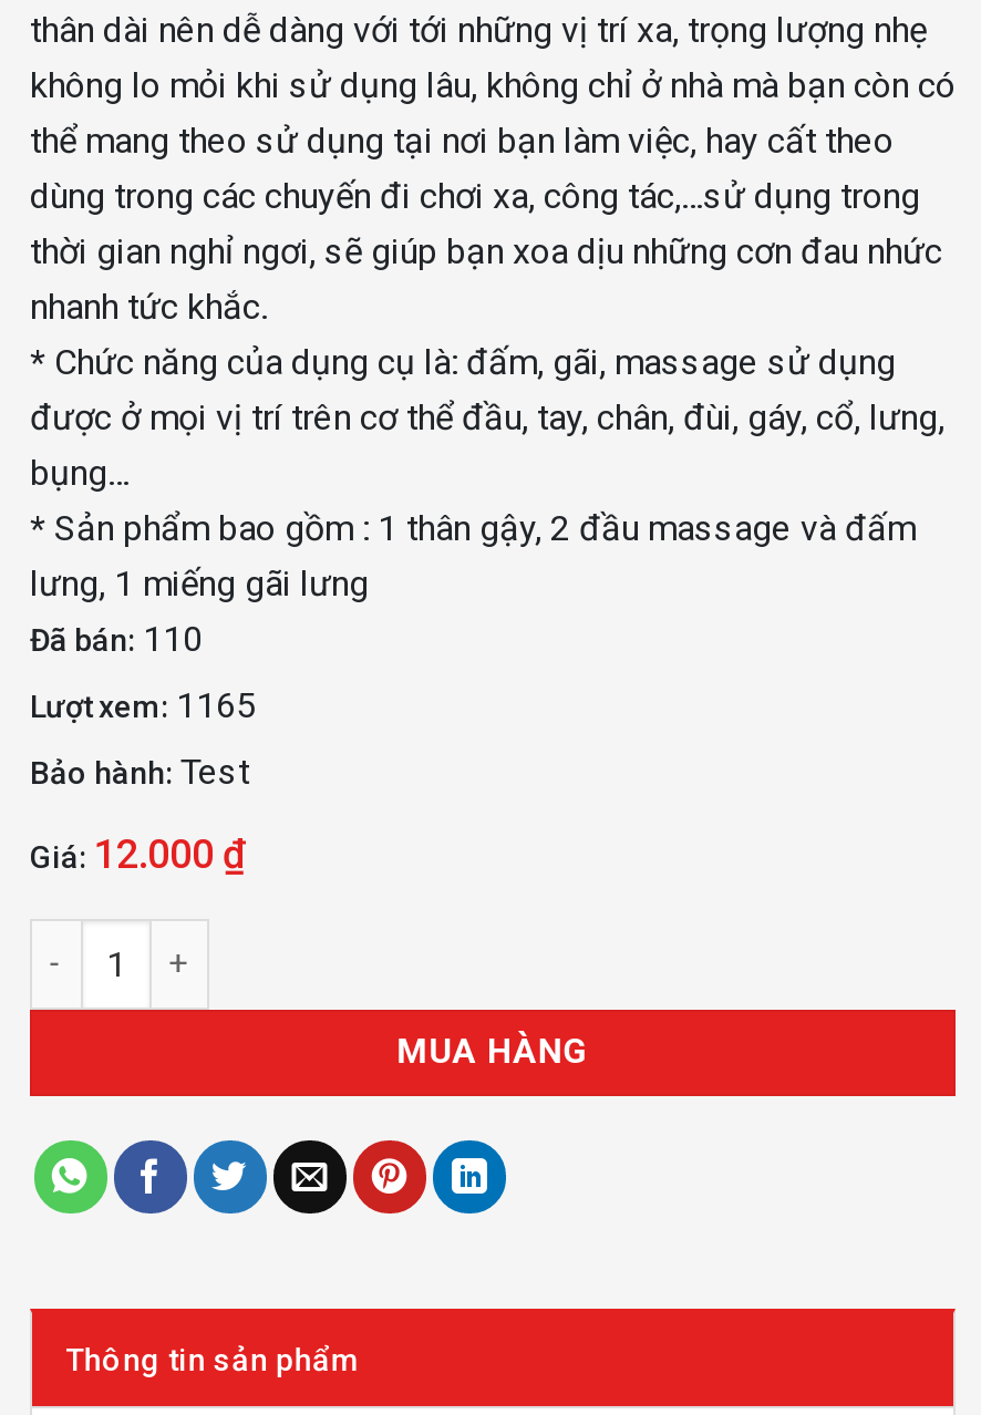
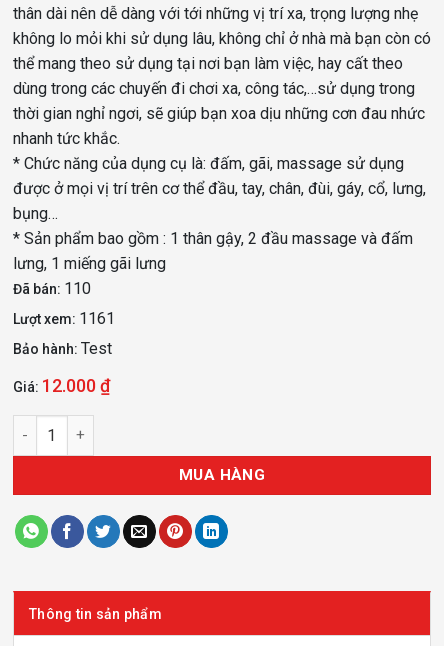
- Lượt xem: 1165
+ Lượt xem: 1161
